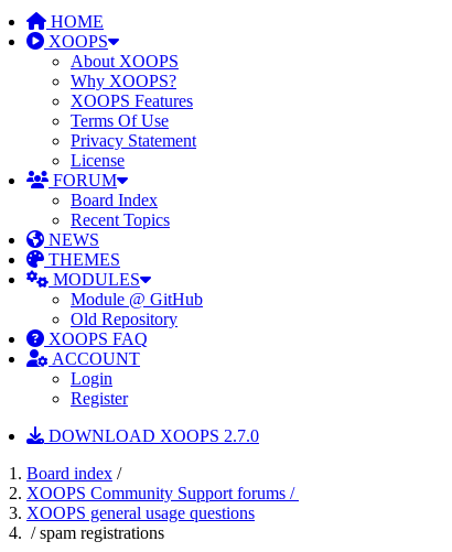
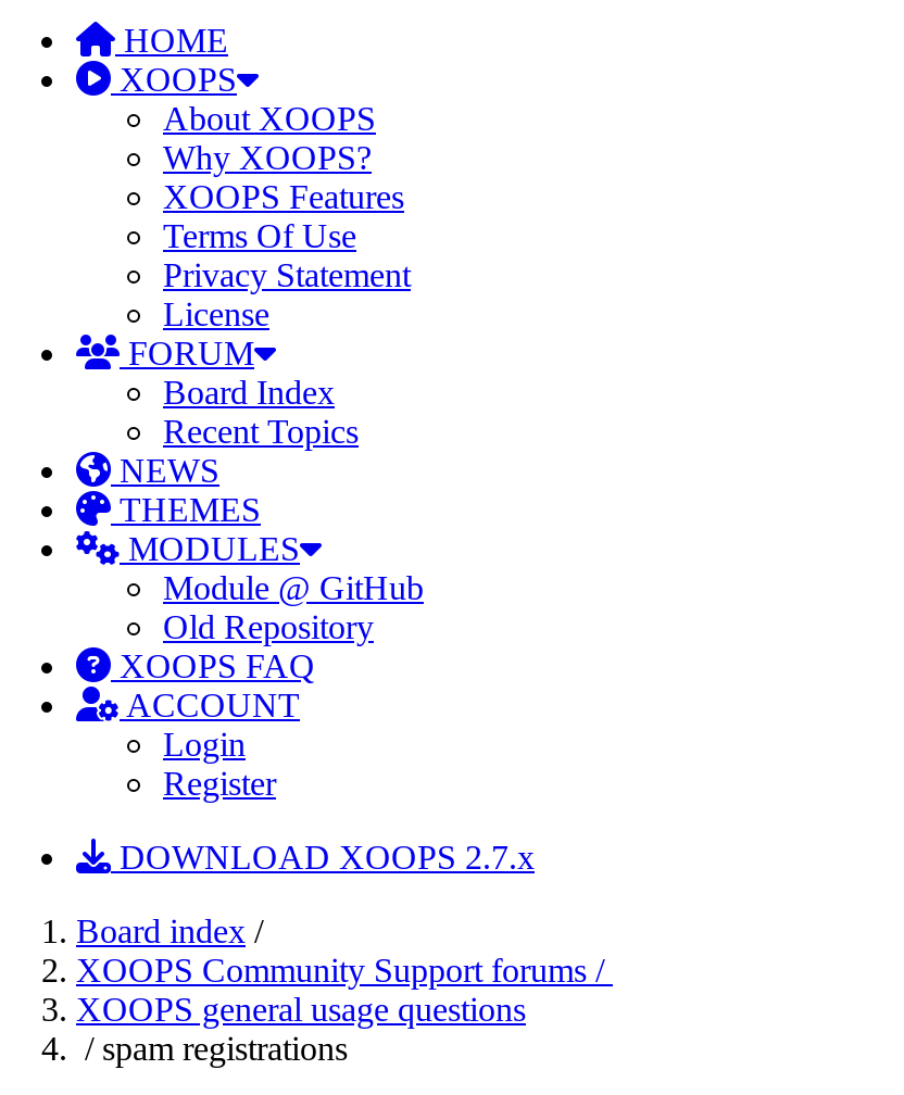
- DOWNLOAD XOOPS 2.7.0
+ DOWNLOAD XOOPS 2.7.x
